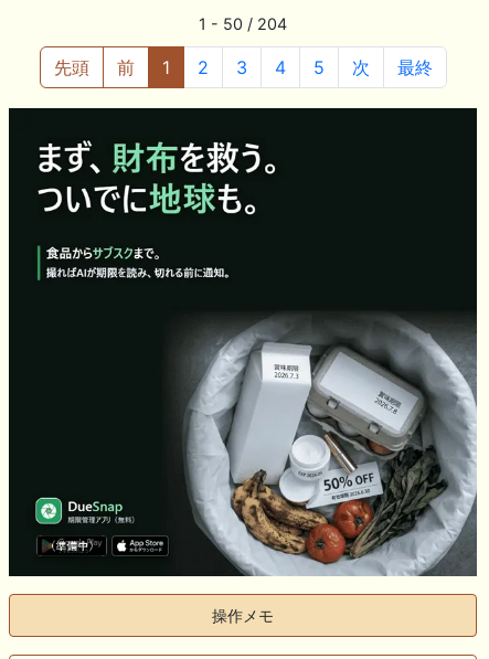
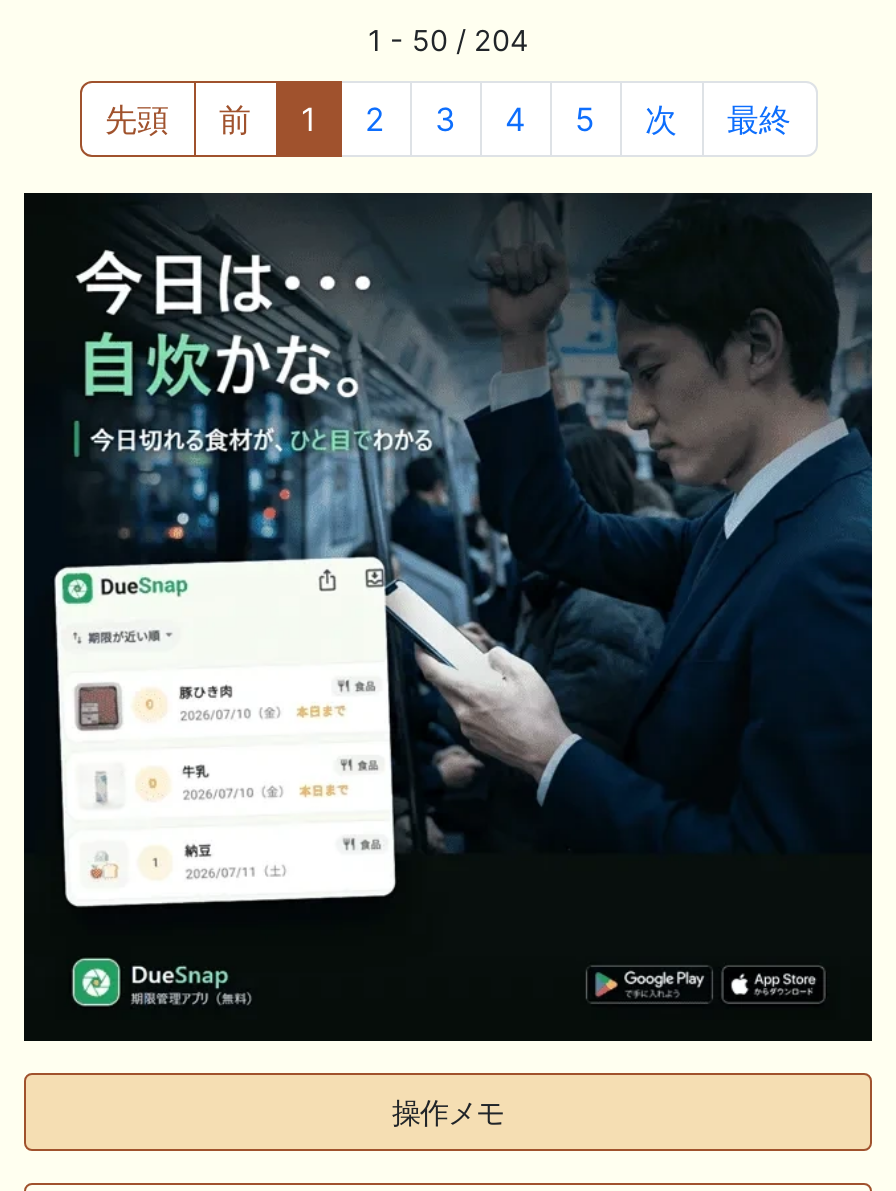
- [image]
+ [image]
